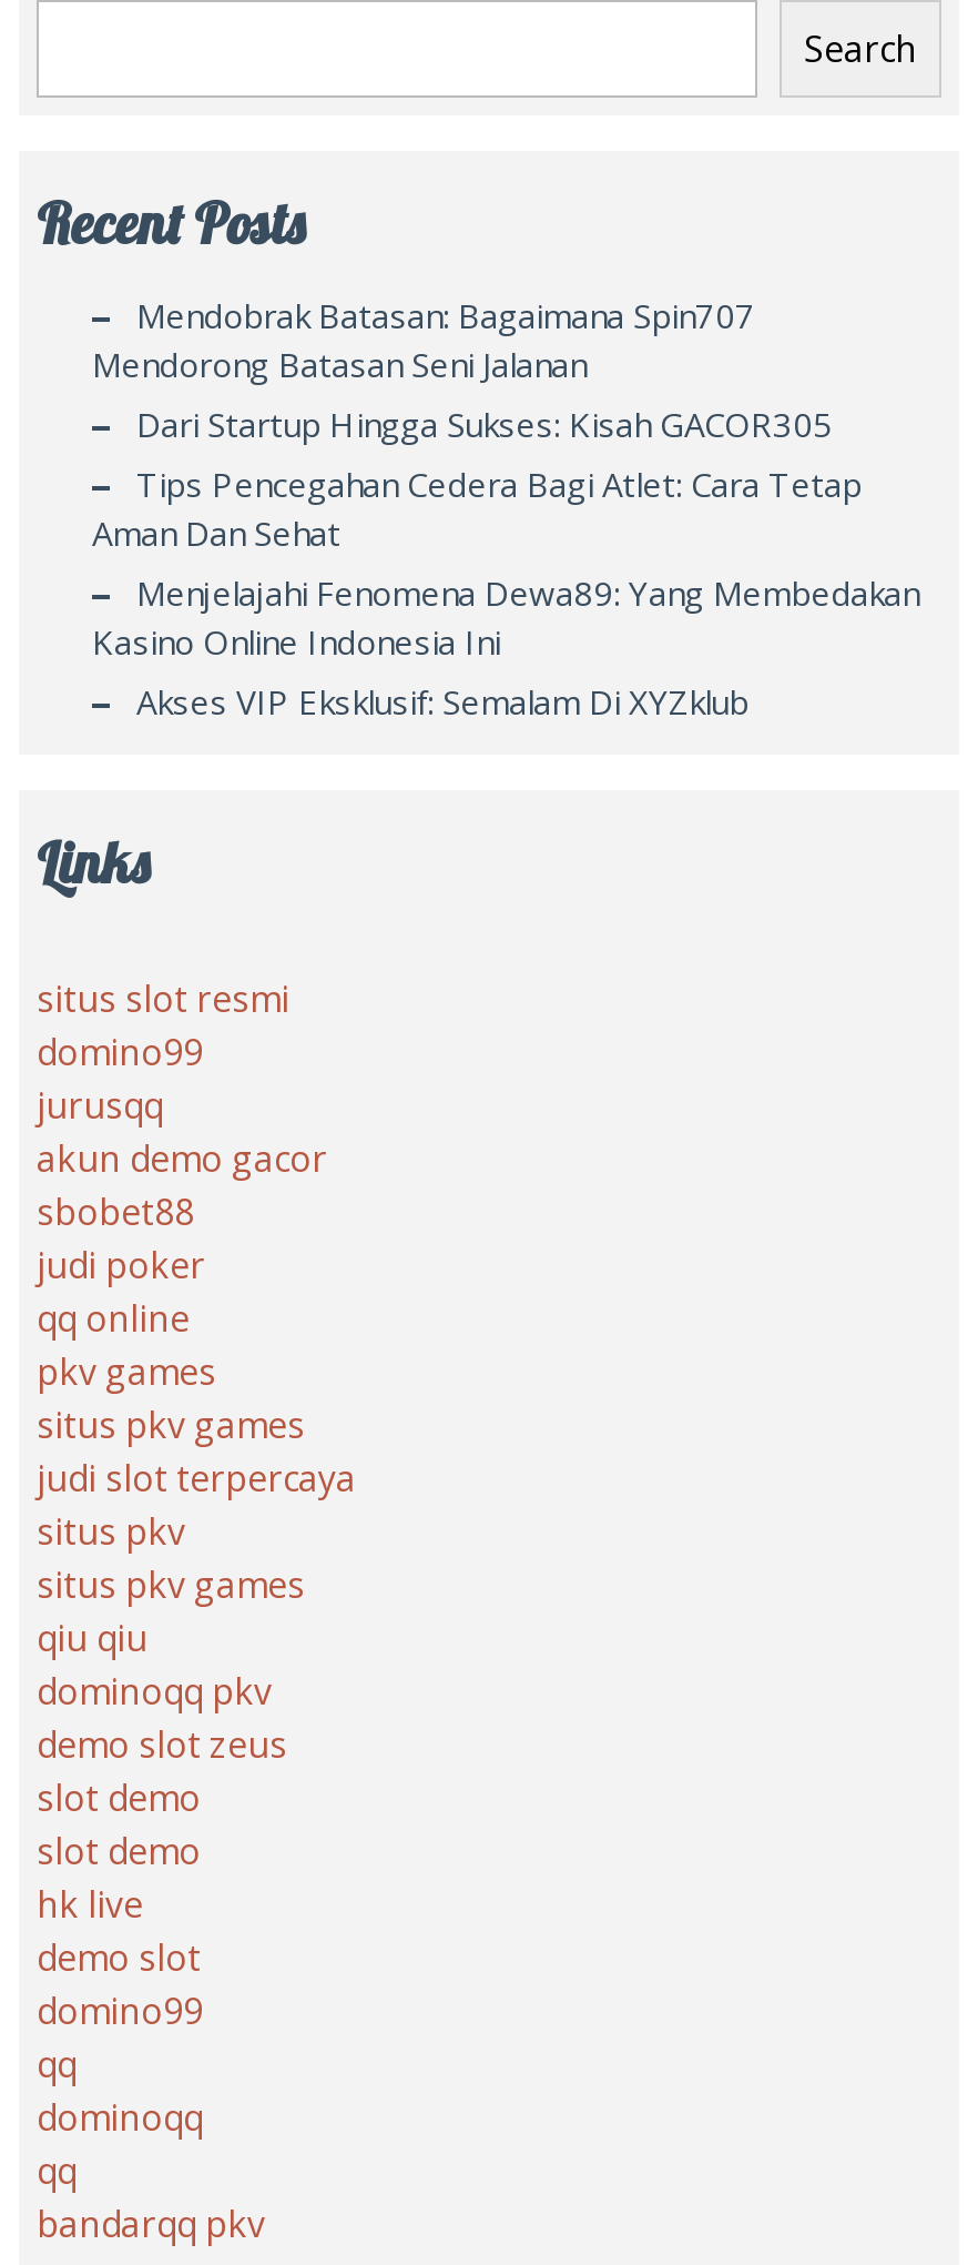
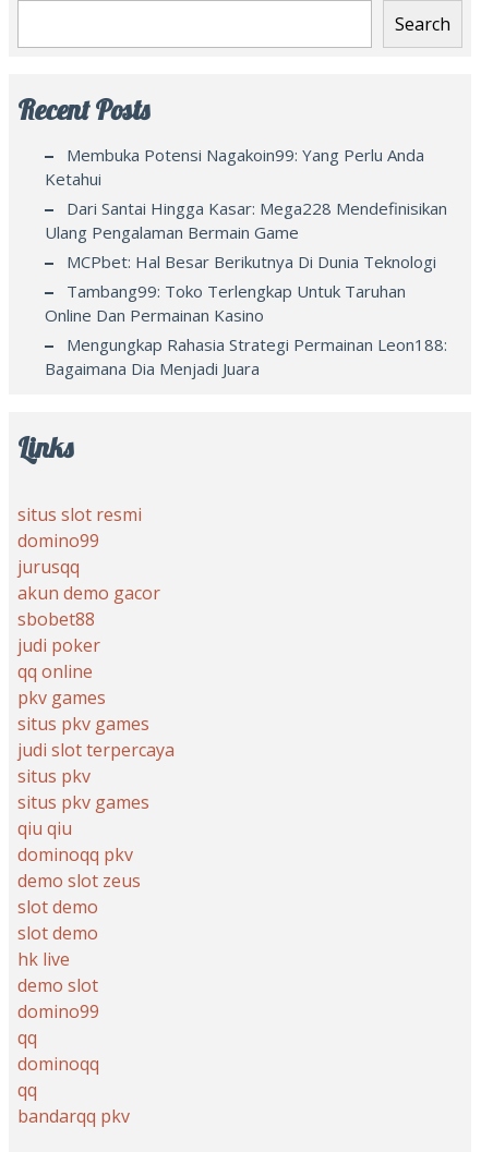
- Mendobrak Batasan: Bagaimana Spin707
- Mendorong Batasan Seni Jalanan
- Dari Startup Hingga Sukses: Kisah GACOR305
- Tips Pencegahan Cedera Bagi Atlet: Cara Tetap
- Aman Dan Sehat
- Menjelajahi Fenomena Dewa89: Yang Membedakan
- Kasino Online Indonesia Ini
- Akses VIP Eksklusif: Semalam Di XYZklub
+ Membuka Potensi Nagakoin99: Yang Perlu Anda
+ Ketahui
+ Dari Santai Hingga Kasar: Mega228 Mendefinisikan
+ Ulang Pengalaman Bermain Game
+ MCPbet: Hal Besar Berikutnya Di Dunia Teknologi
+ Tambang99: Toko Terlengkap Untuk Taruhan
+ Online Dan Permainan Kasino
+ Mengungkap Rahasia Strategi Permainan Leon188:
+ Bagaimana Dia Menjadi Juara
